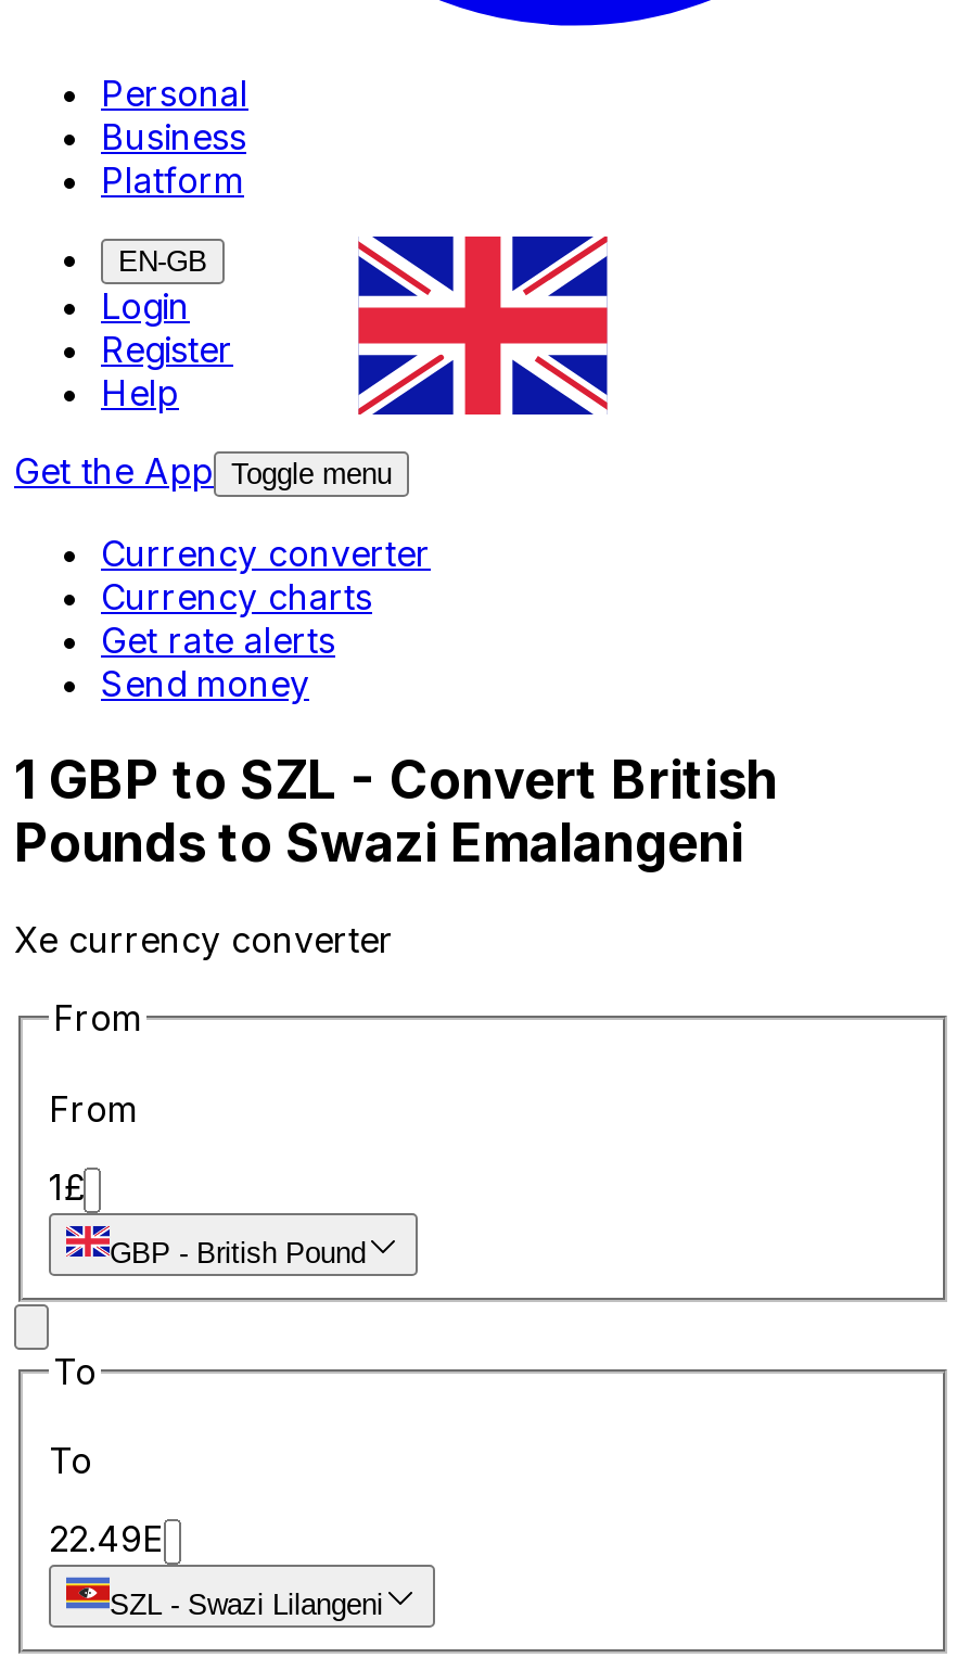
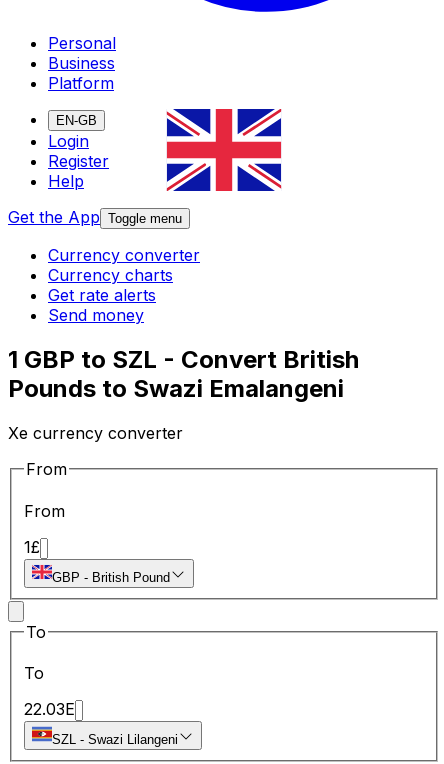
- 22.49E
+ 22.03E
